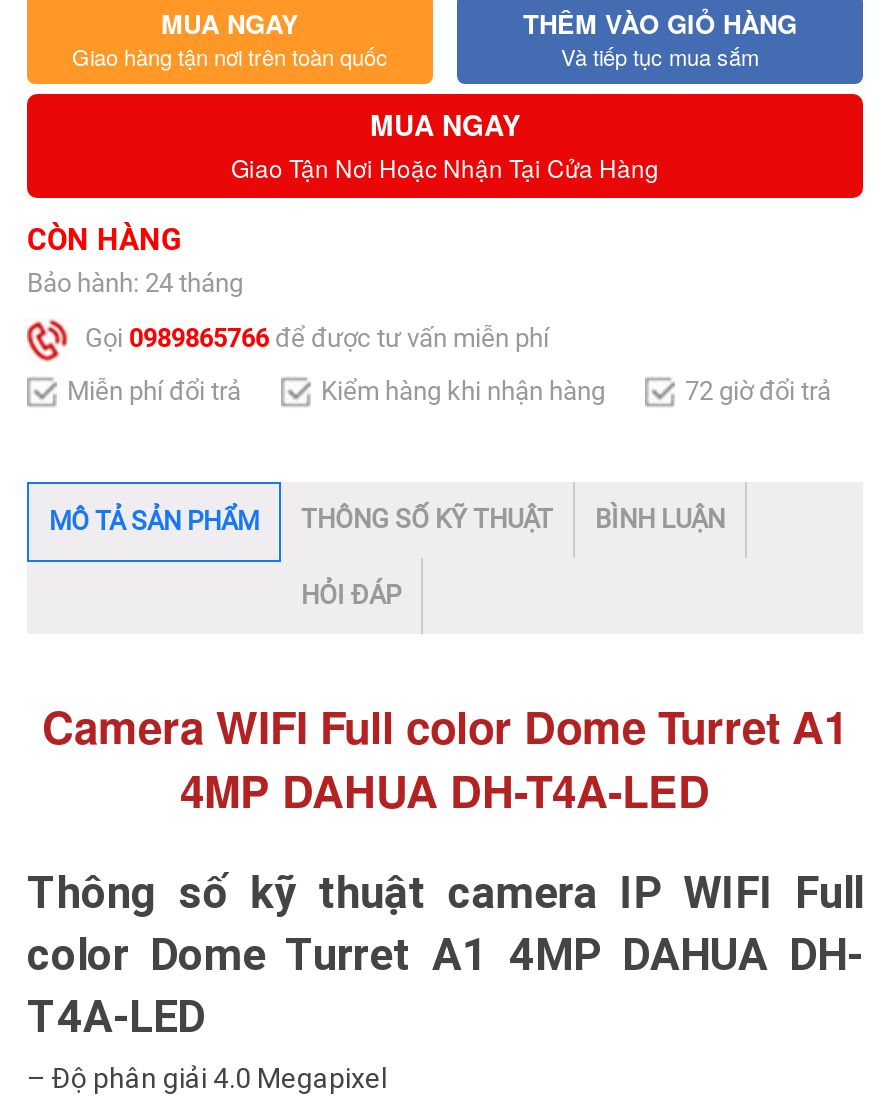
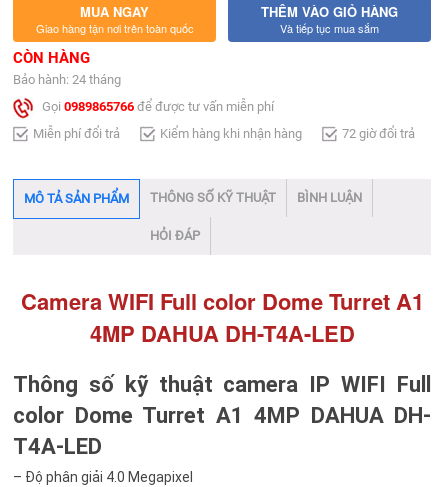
- MUA NGAY
- Giao Tận Nơi Hoặc Nhận Tại Cửa Hàng
